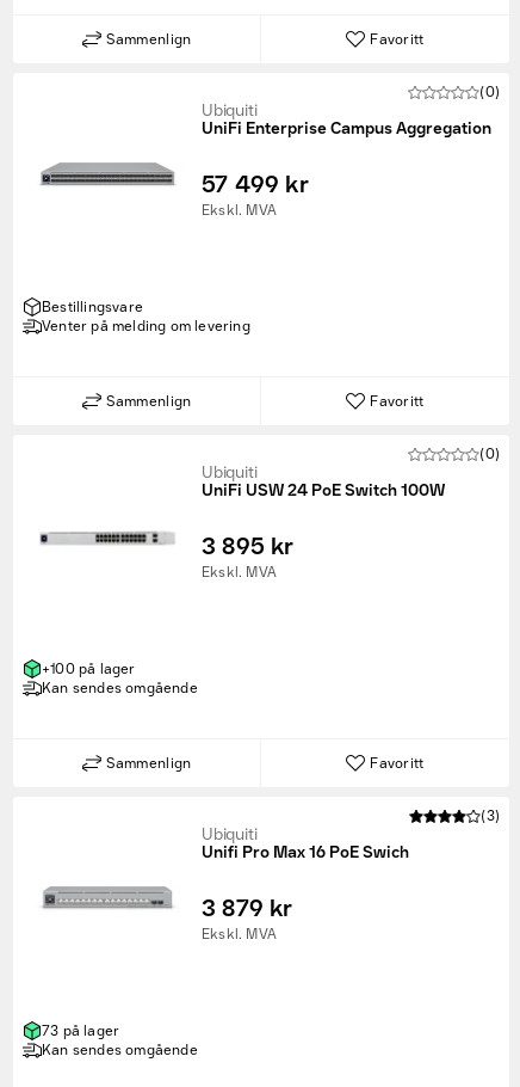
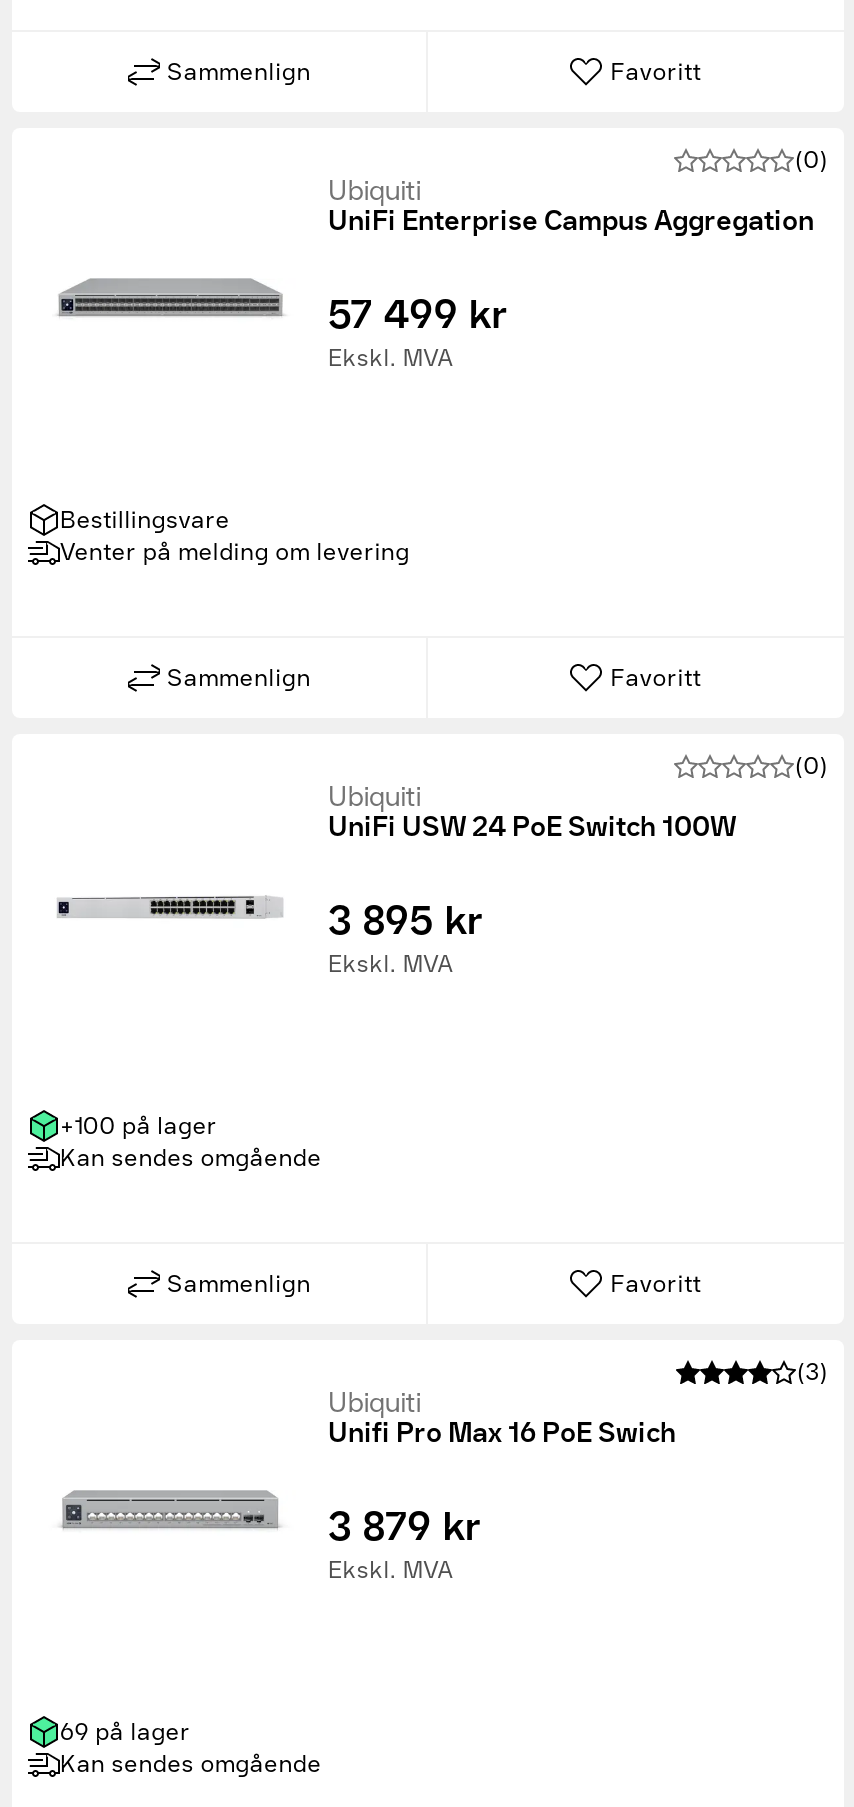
- 73 på lager
+ 69 på lager
